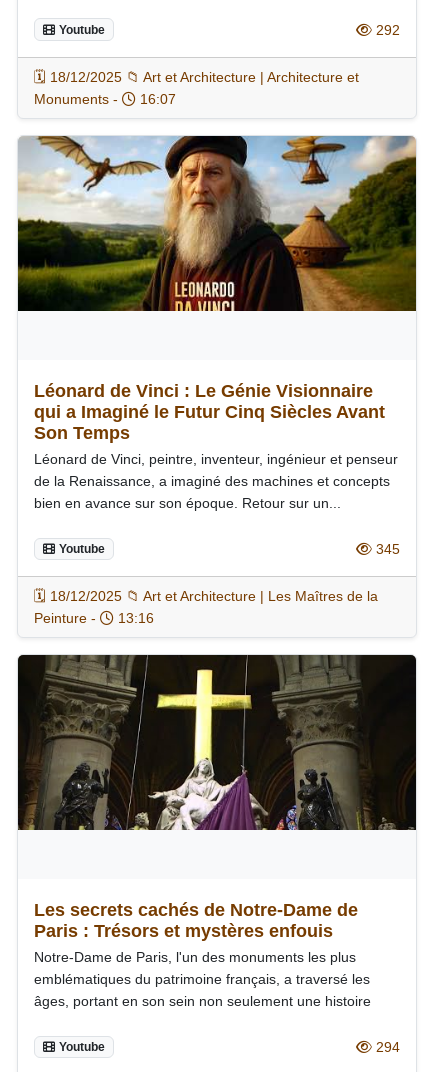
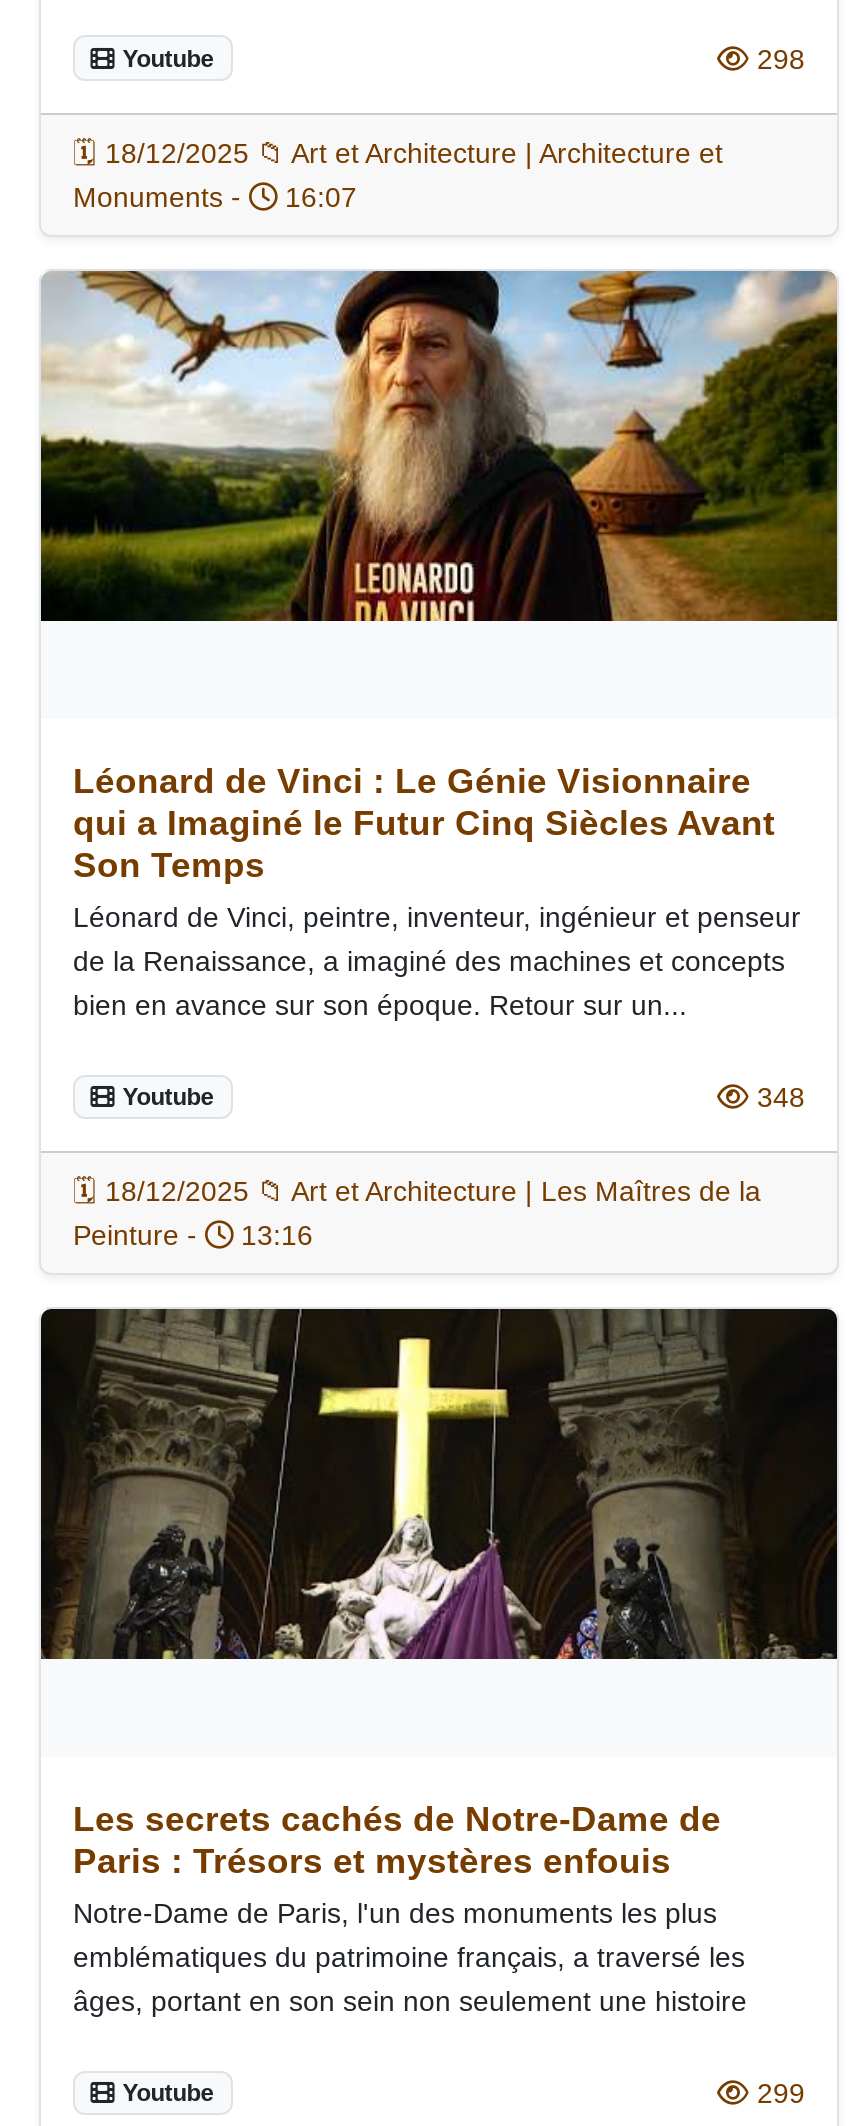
- 292
+ 298

- 345
+ 348

- 294
+ 299
